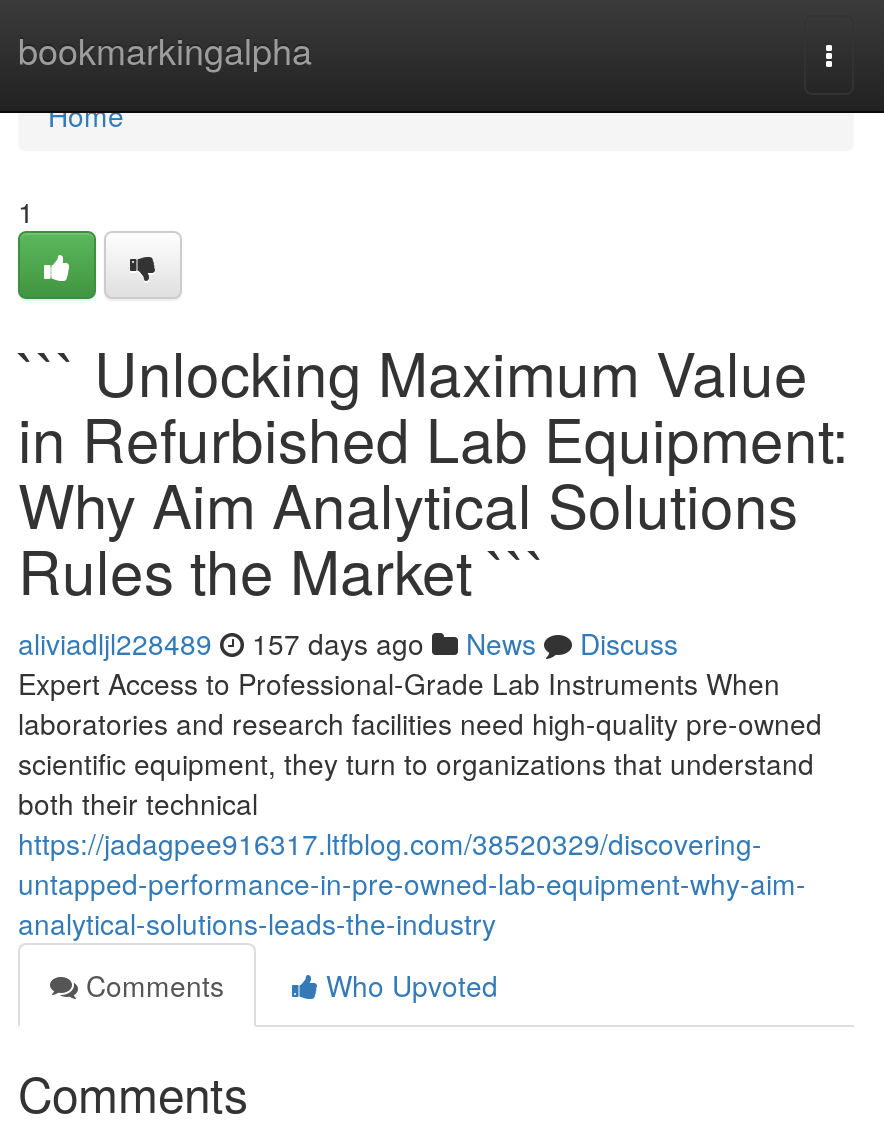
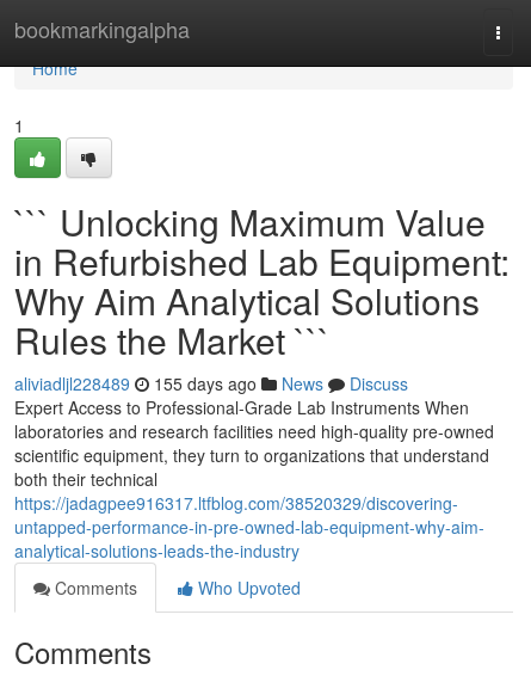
- aliviadljl228489 157 days ago News Discuss
+ aliviadljl228489 155 days ago News Discuss
